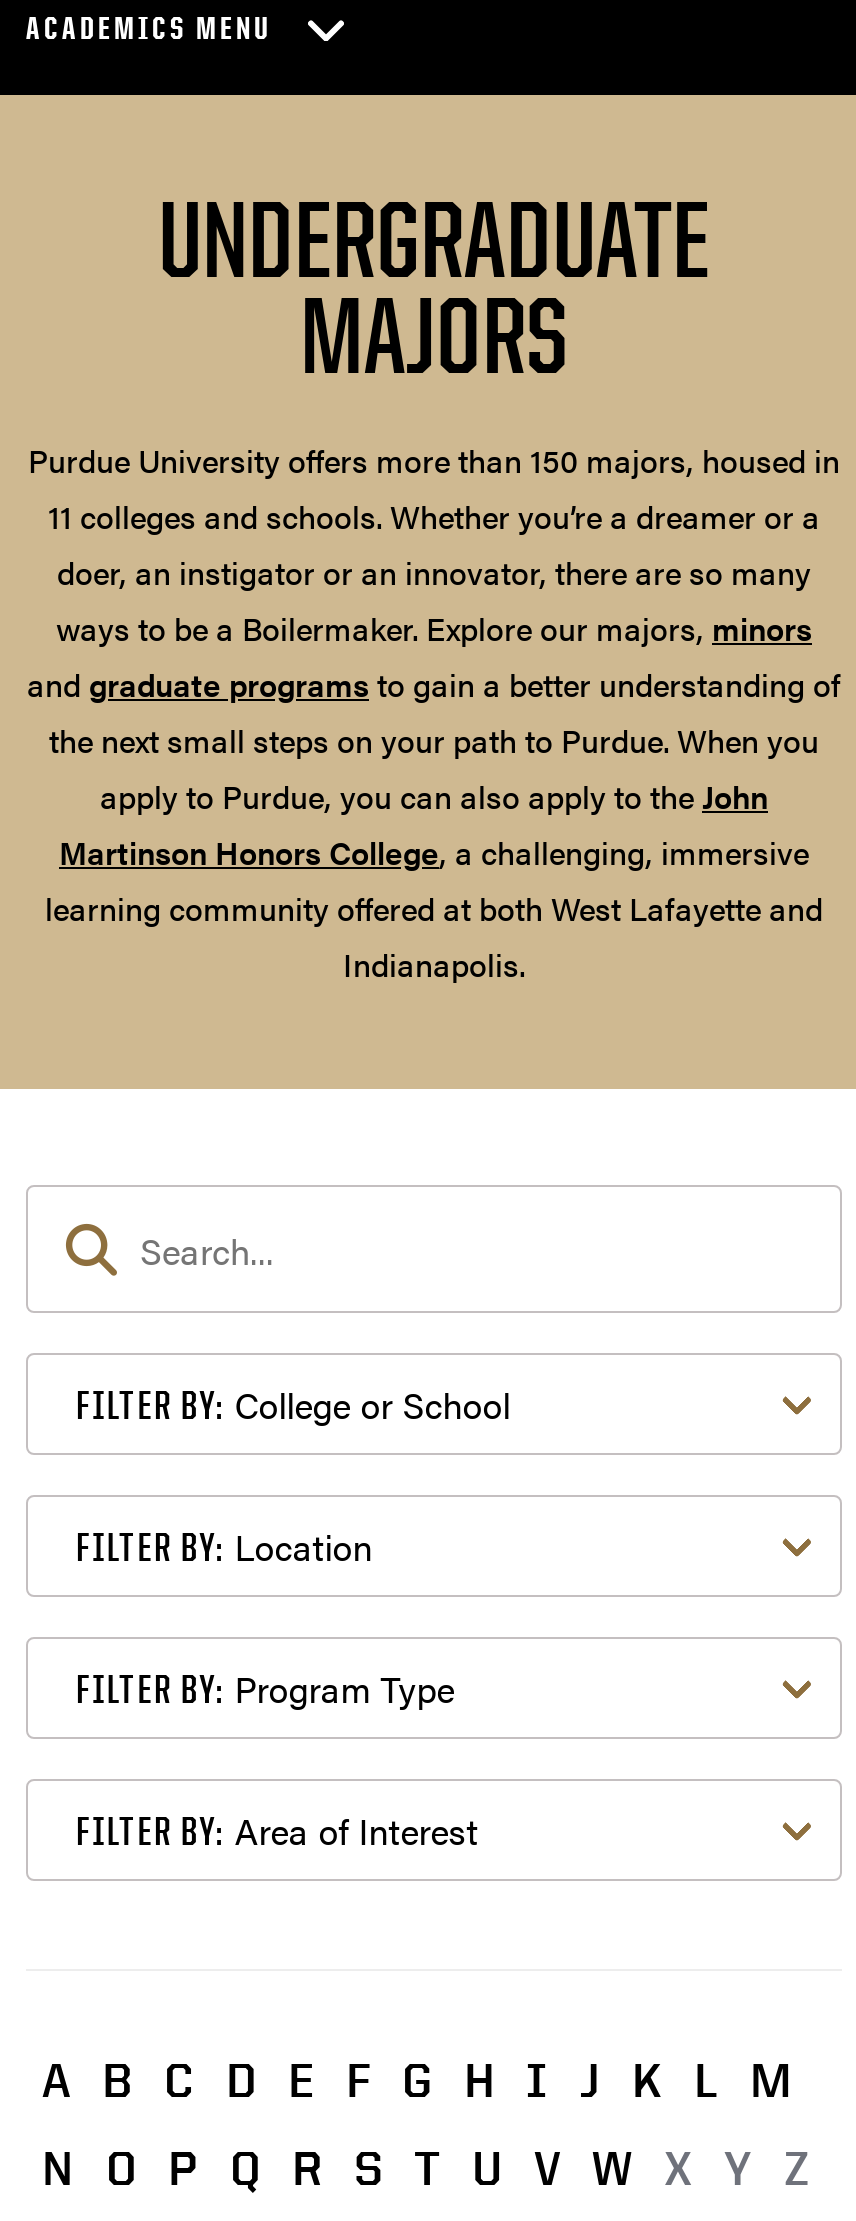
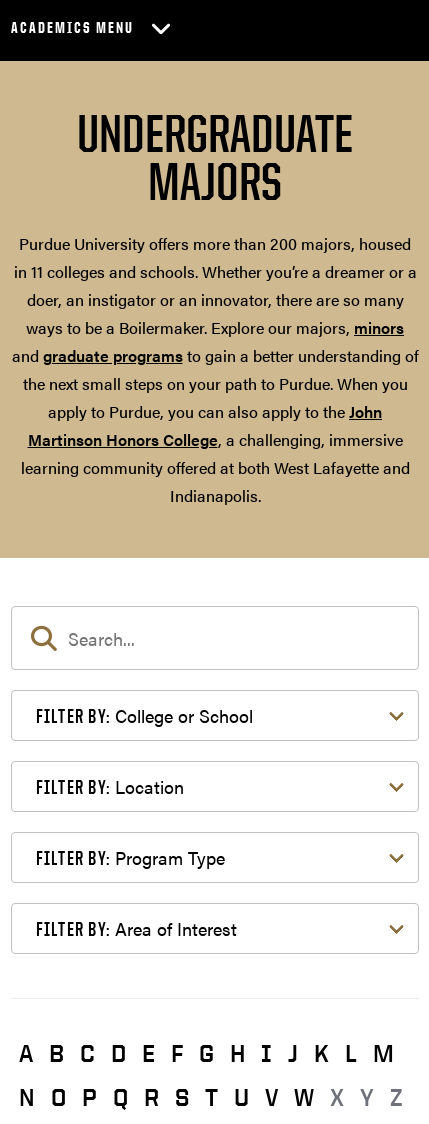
- Purdue University offers more than 150 majors, housed in
- 11 colleges and schools. Whether you’re a dreamer or a
+ Purdue University offers more than 200 majors, housed
+ in 11 colleges and schools. Whether you’re a dreamer or a
